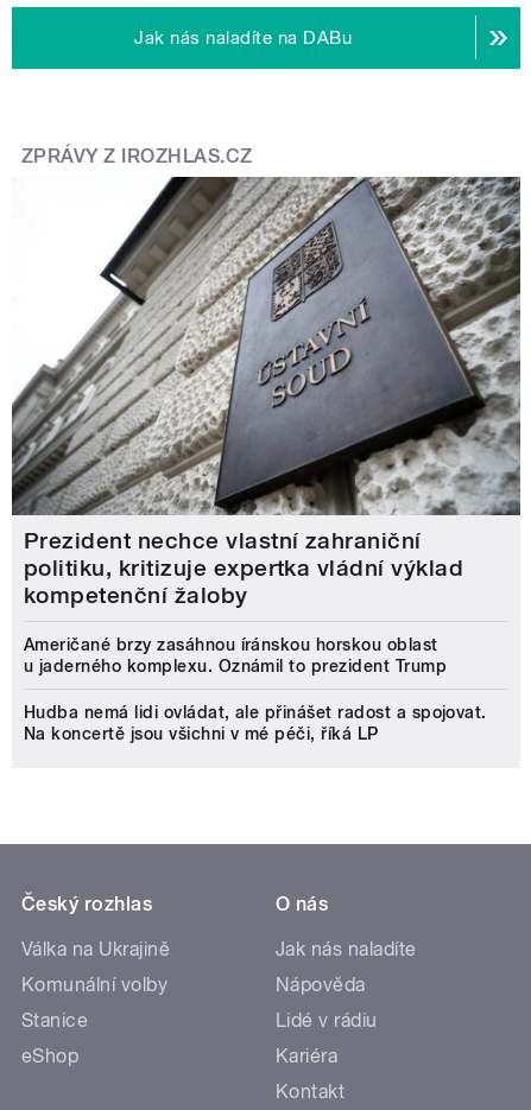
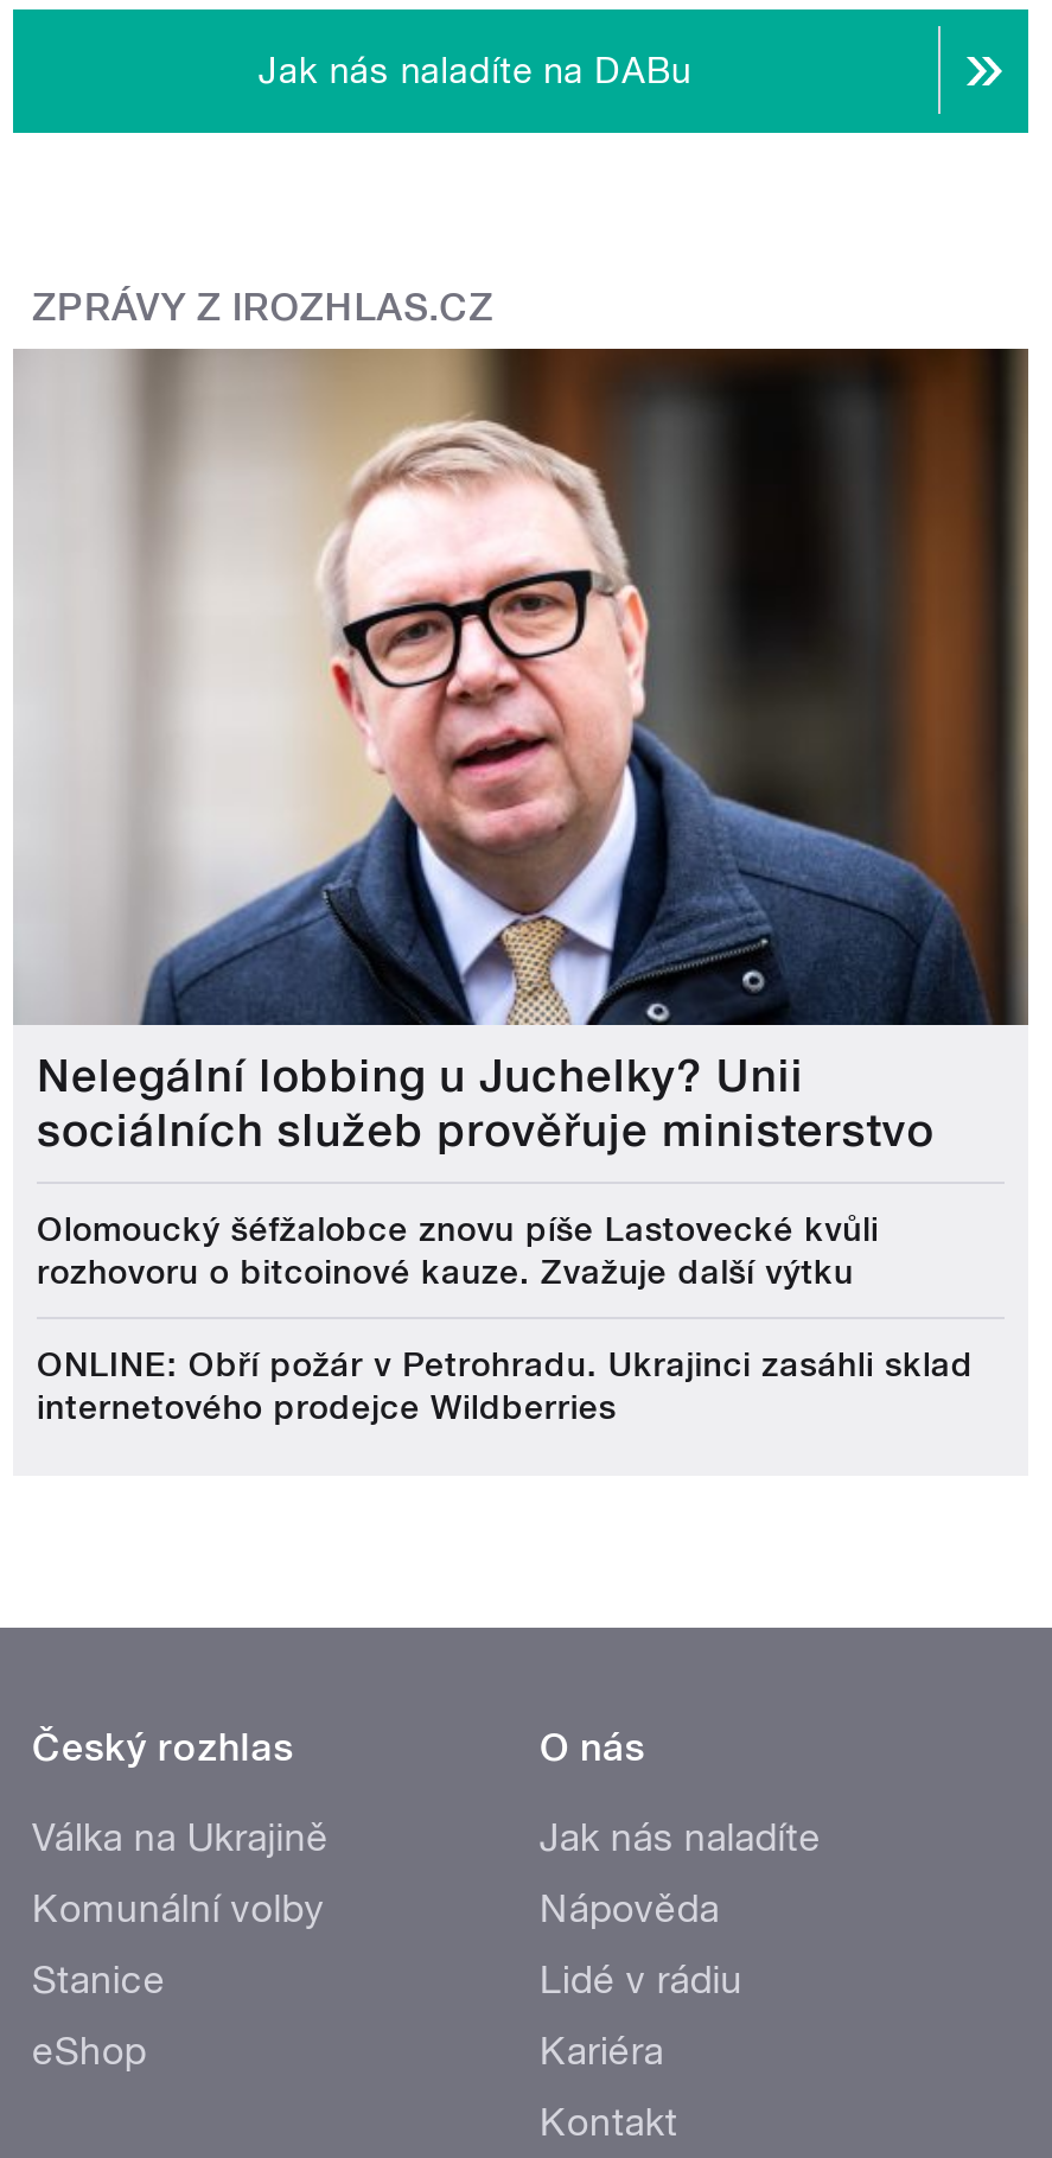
- [image]
- Prezident nechce vlastní zahraniční
- politiku, kritizuje expertka vládní výklad
- kompetenční žaloby
+ [image]
+ Nelegální lobbing u Juchelky? Unii
+ sociálních služeb prověřuje ministerstvo

- Američané brzy zasáhnou íránskou horskou oblast
- u jaderného komplexu. Oznámil to prezident Trump
+ Olomoucký šéfžalobce znovu píše Lastovecké kvůli
+ rozhovoru o bitcoinové kauze. Zvažuje další výtku

- Hudba nemá lidi ovládat, ale přinášet radost a spojovat.
- Na koncertě jsou všichni v mé péči, říká LP
+ ONLINE: Obří požár v Petrohradu. Ukrajinci zasáhli sklad
+ internetového prodejce Wildberries
